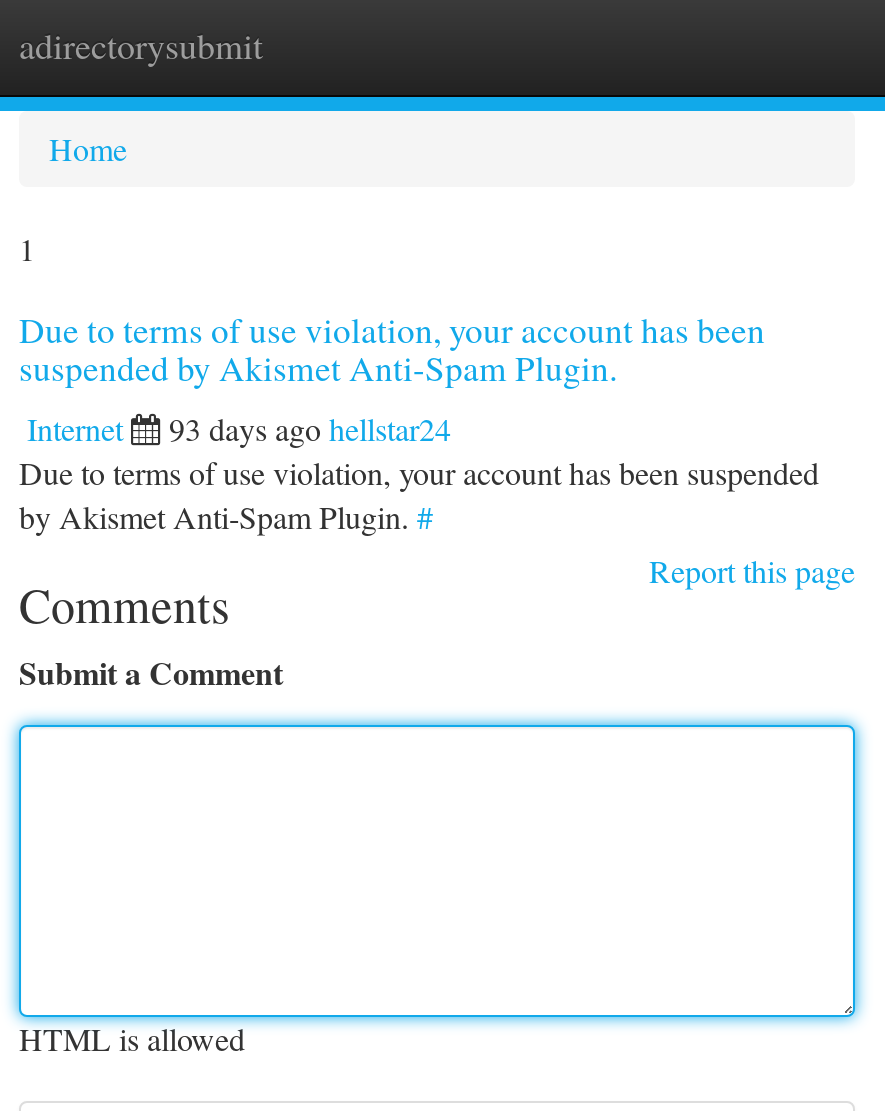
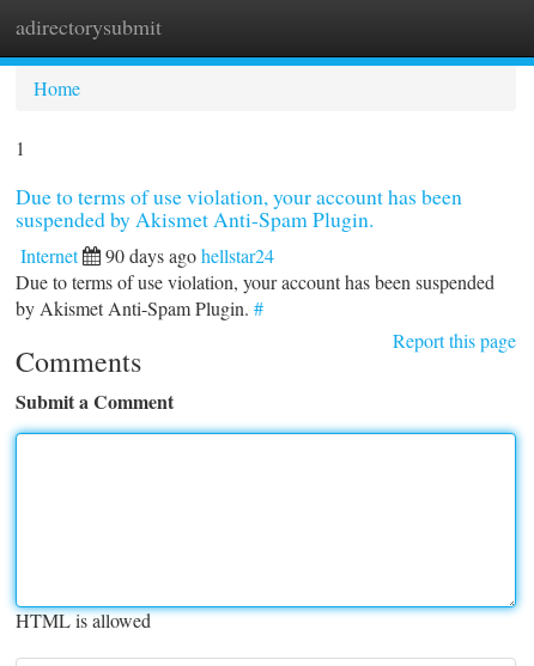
- 93 days ago hellstar24
+ 90 days ago hellstar24
